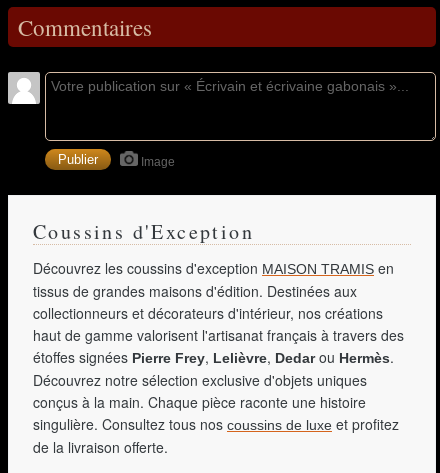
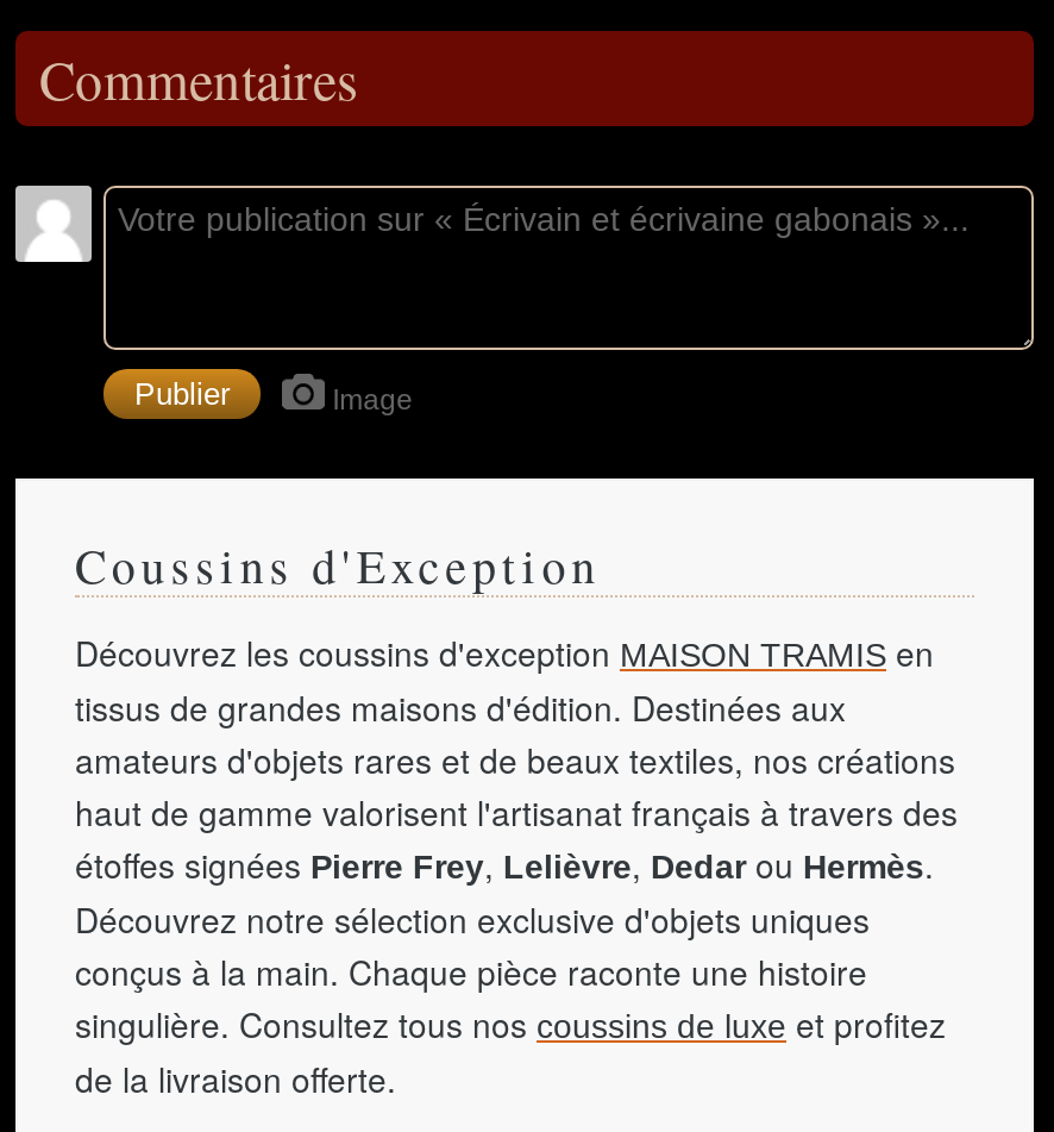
- collectionneurs et décorateurs d'intérieur, nos créations
+ amateurs d'objets rares et de beaux textiles, nos créations
